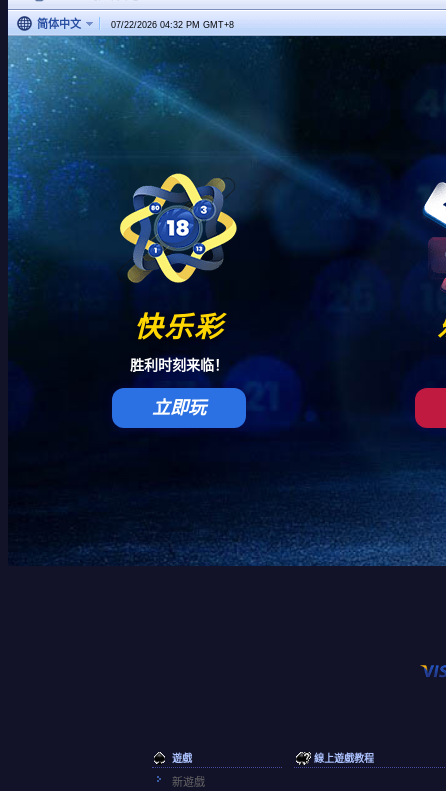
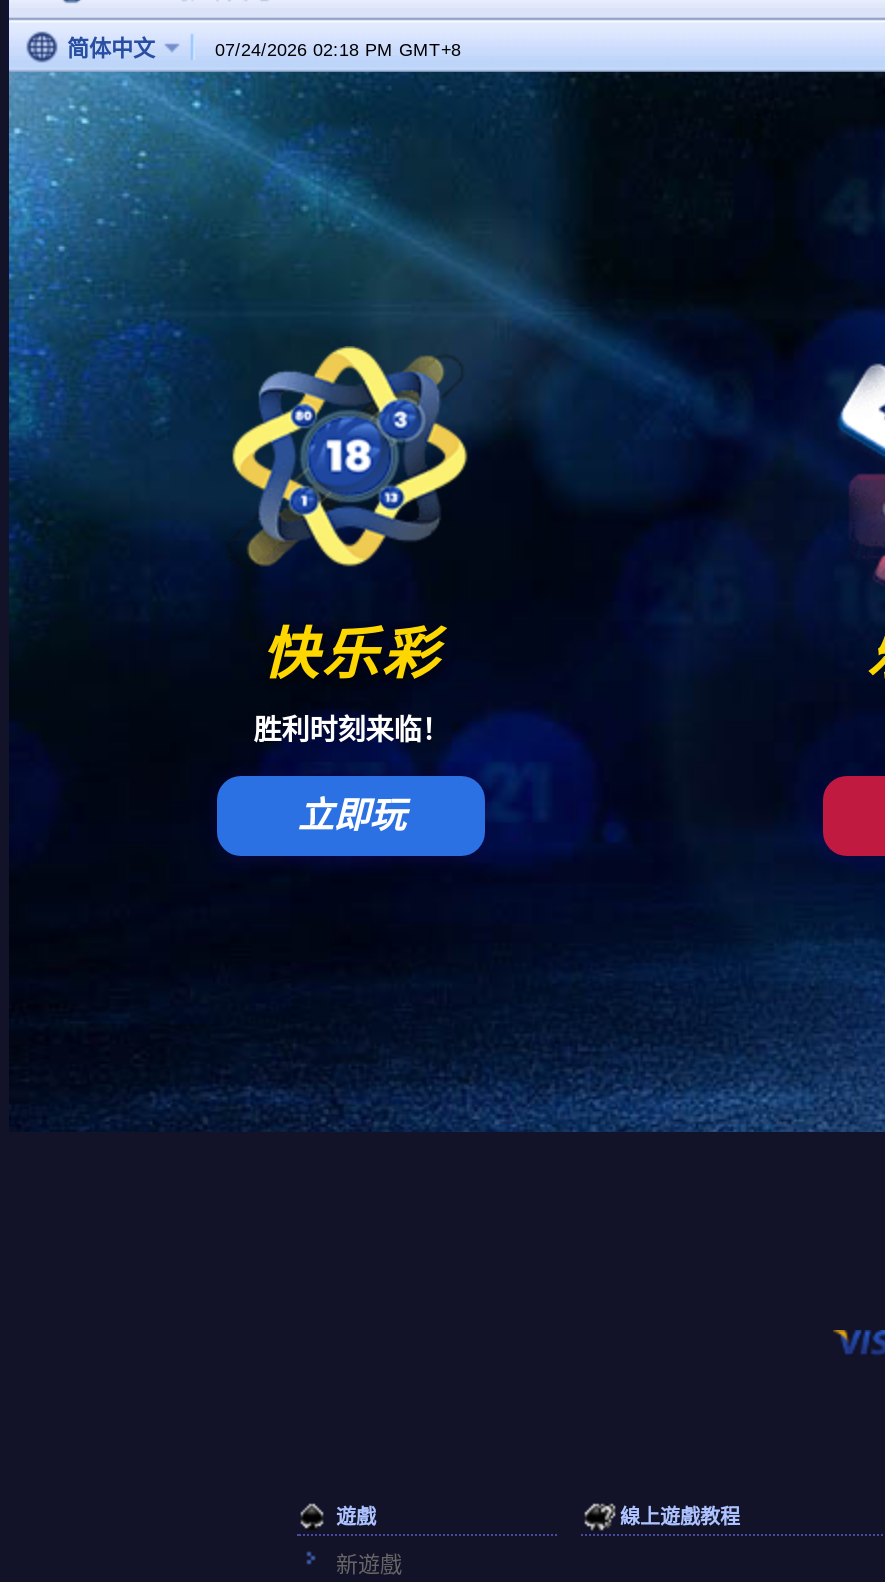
- 07/22/2026 04:32 PM GMT+8
+ 07/24/2026 02:18 PM GMT+8
